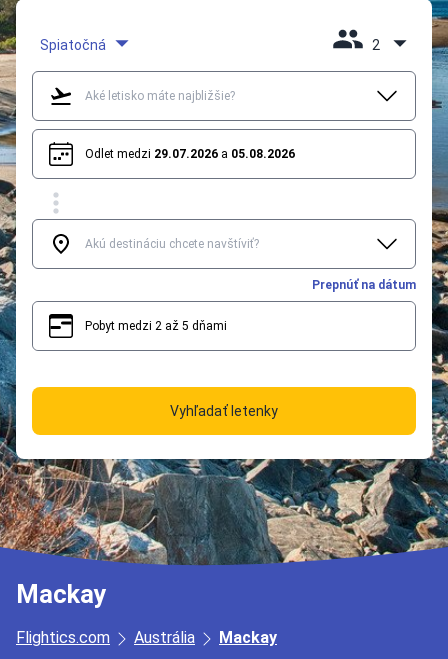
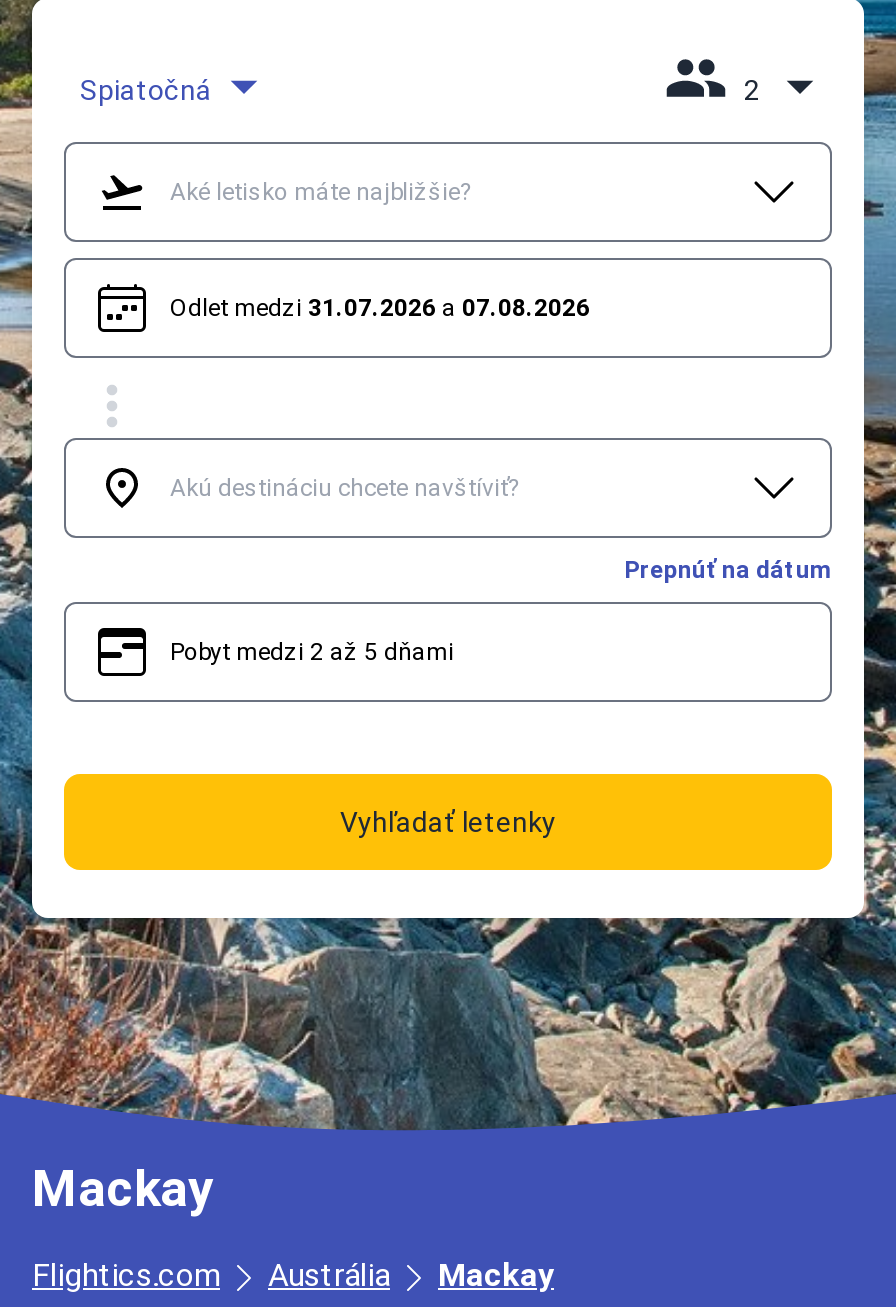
- Odlet medzi 29.07.2026 a 05.08.2026
+ Odlet medzi 31.07.2026 a 07.08.2026
